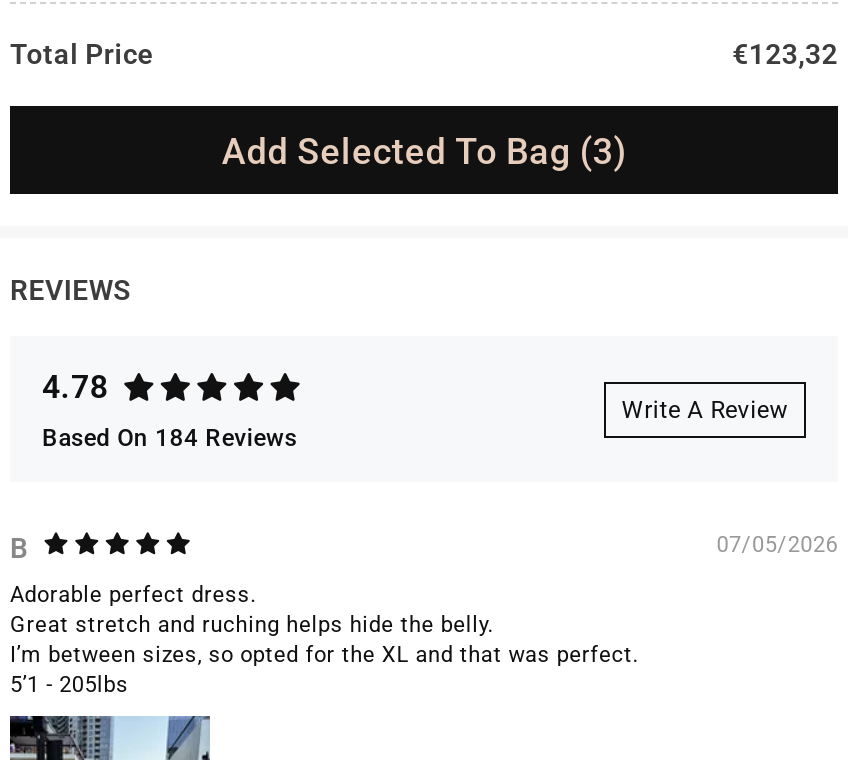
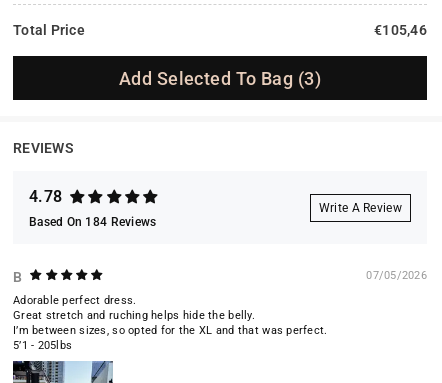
- €123,32
+ €105,46
